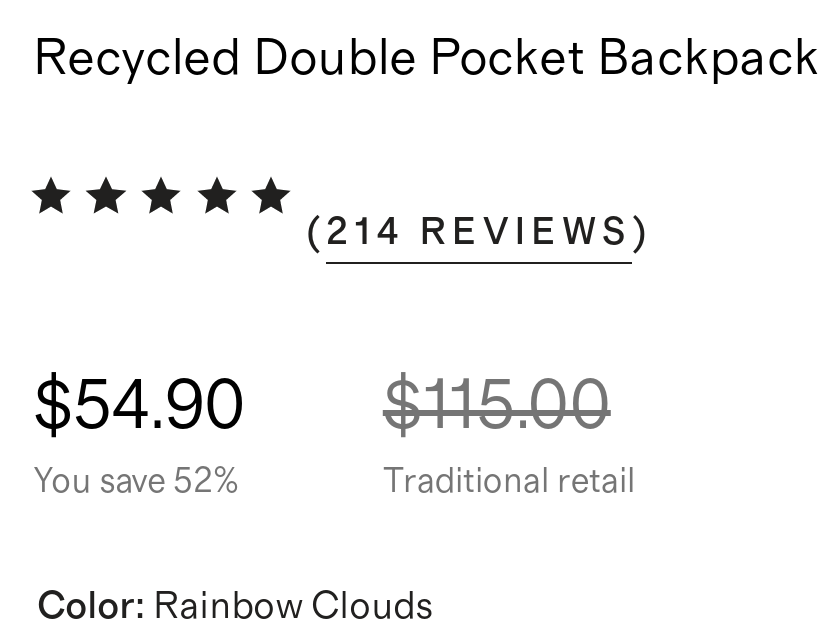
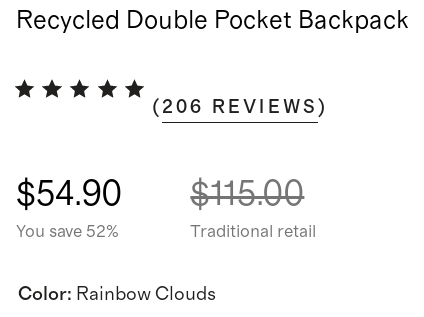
- (214 REVIEWS)
+ (206 REVIEWS)
